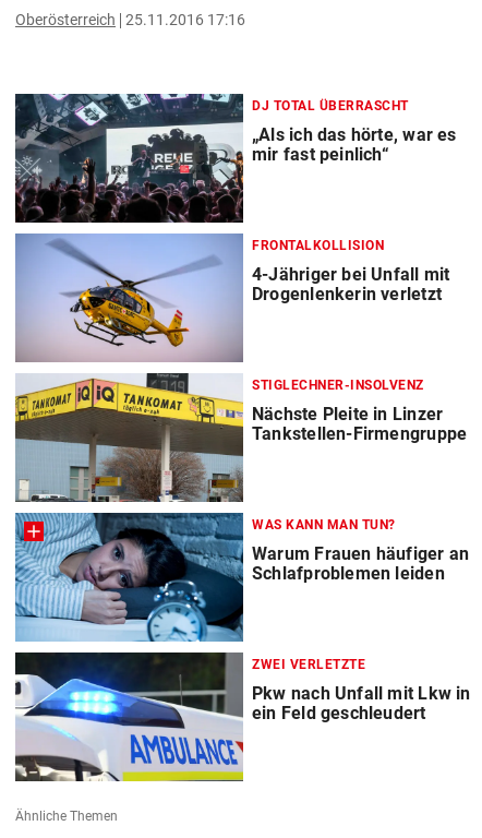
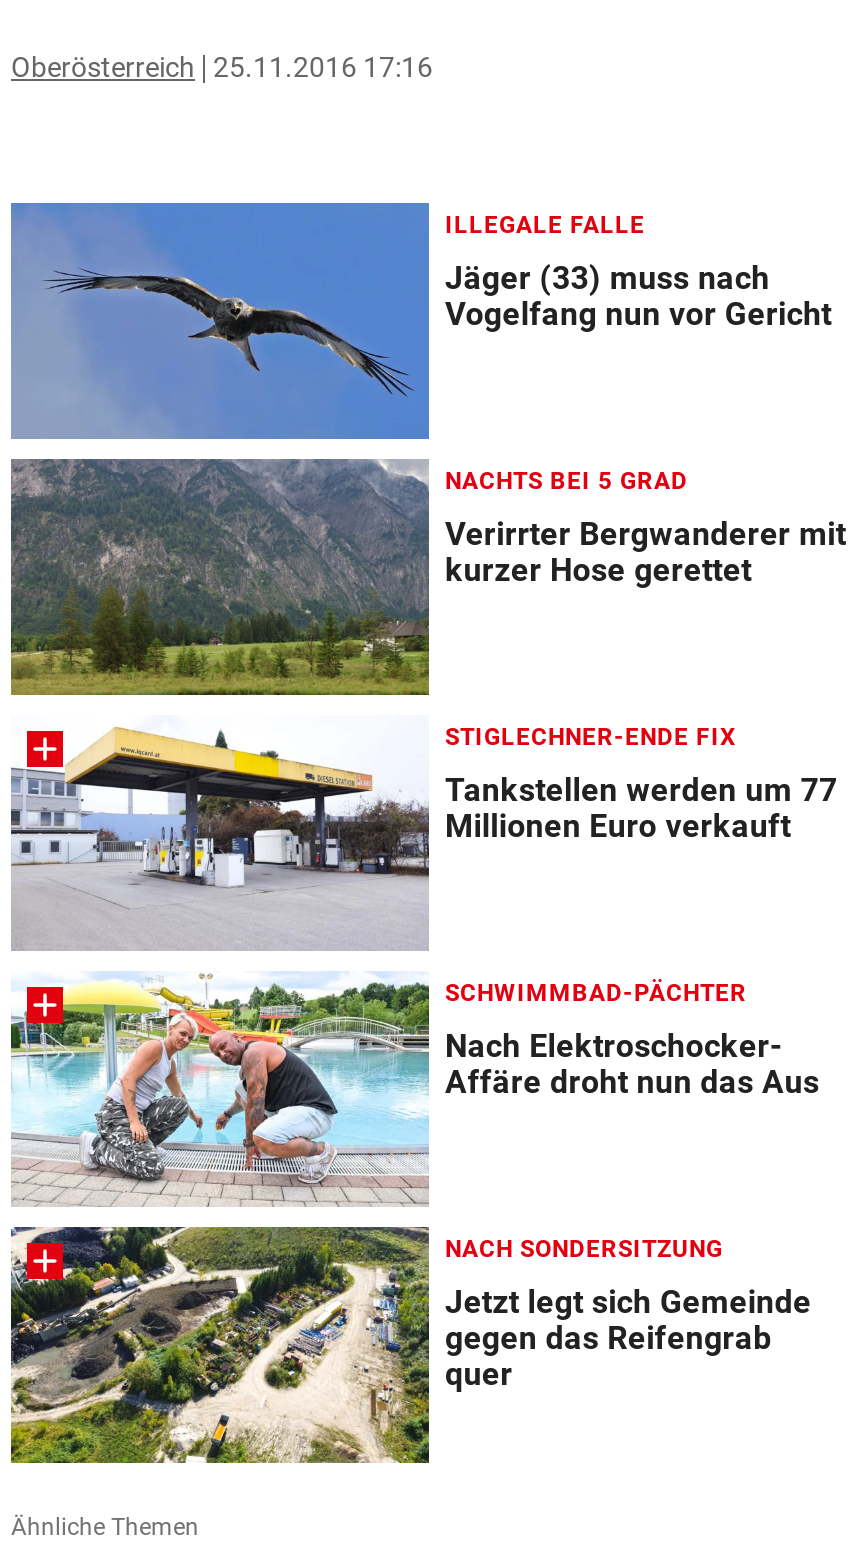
- [image]
- DJ TOTAL ÜBERRASCHT
+ [image]
+ ILLEGALE FALLE

- „Als ich das hörte, war es
- mir fast peinlich“
+ Jäger (33) muss nach
+ Vogelfang nun vor Gericht

- [image]
- FRONTALKOLLISION
+ [image]
+ NACHTS BEI 5 GRAD

- 4-Jähriger bei Unfall mit
- Drogenlenkerin verletzt
+ Verirrter Bergwanderer mit
+ kurzer Hose gerettet

- [image]
- STIGLECHNER-INSOLVENZ
+ [image]
+ STIGLECHNER-ENDE FIX

- Nächste Pleite in Linzer
- Tankstellen-Firmengruppe
+ Tankstellen werden um 77
+ Millionen Euro verkauft

- [image]
- WAS KANN MAN TUN?
+ [image]
+ SCHWIMMBAD-PÄCHTER

- Warum Frauen häufiger an
- Schlafproblemen leiden
+ Nach Elektroschocker-
+ Affäre droht nun das Aus

- [image]
- ZWEI VERLETZTE
+ [image]
+ NACH SONDERSITZUNG

- Pkw nach Unfall mit Lkw in
- ein Feld geschleudert
+ Jetzt legt sich Gemeinde
+ gegen das Reifengrab
+ quer
